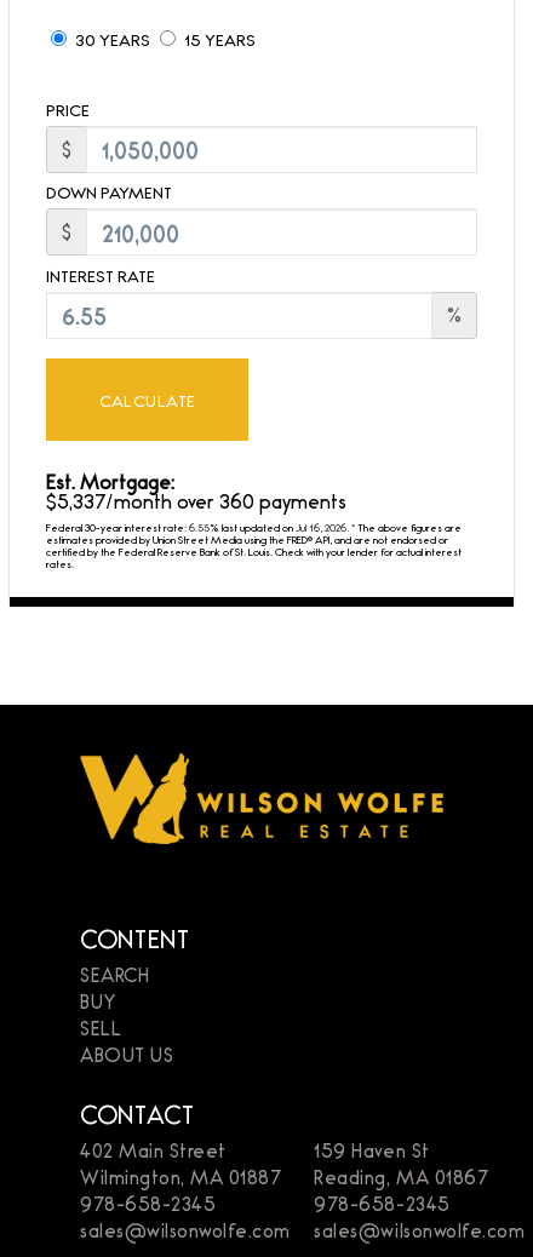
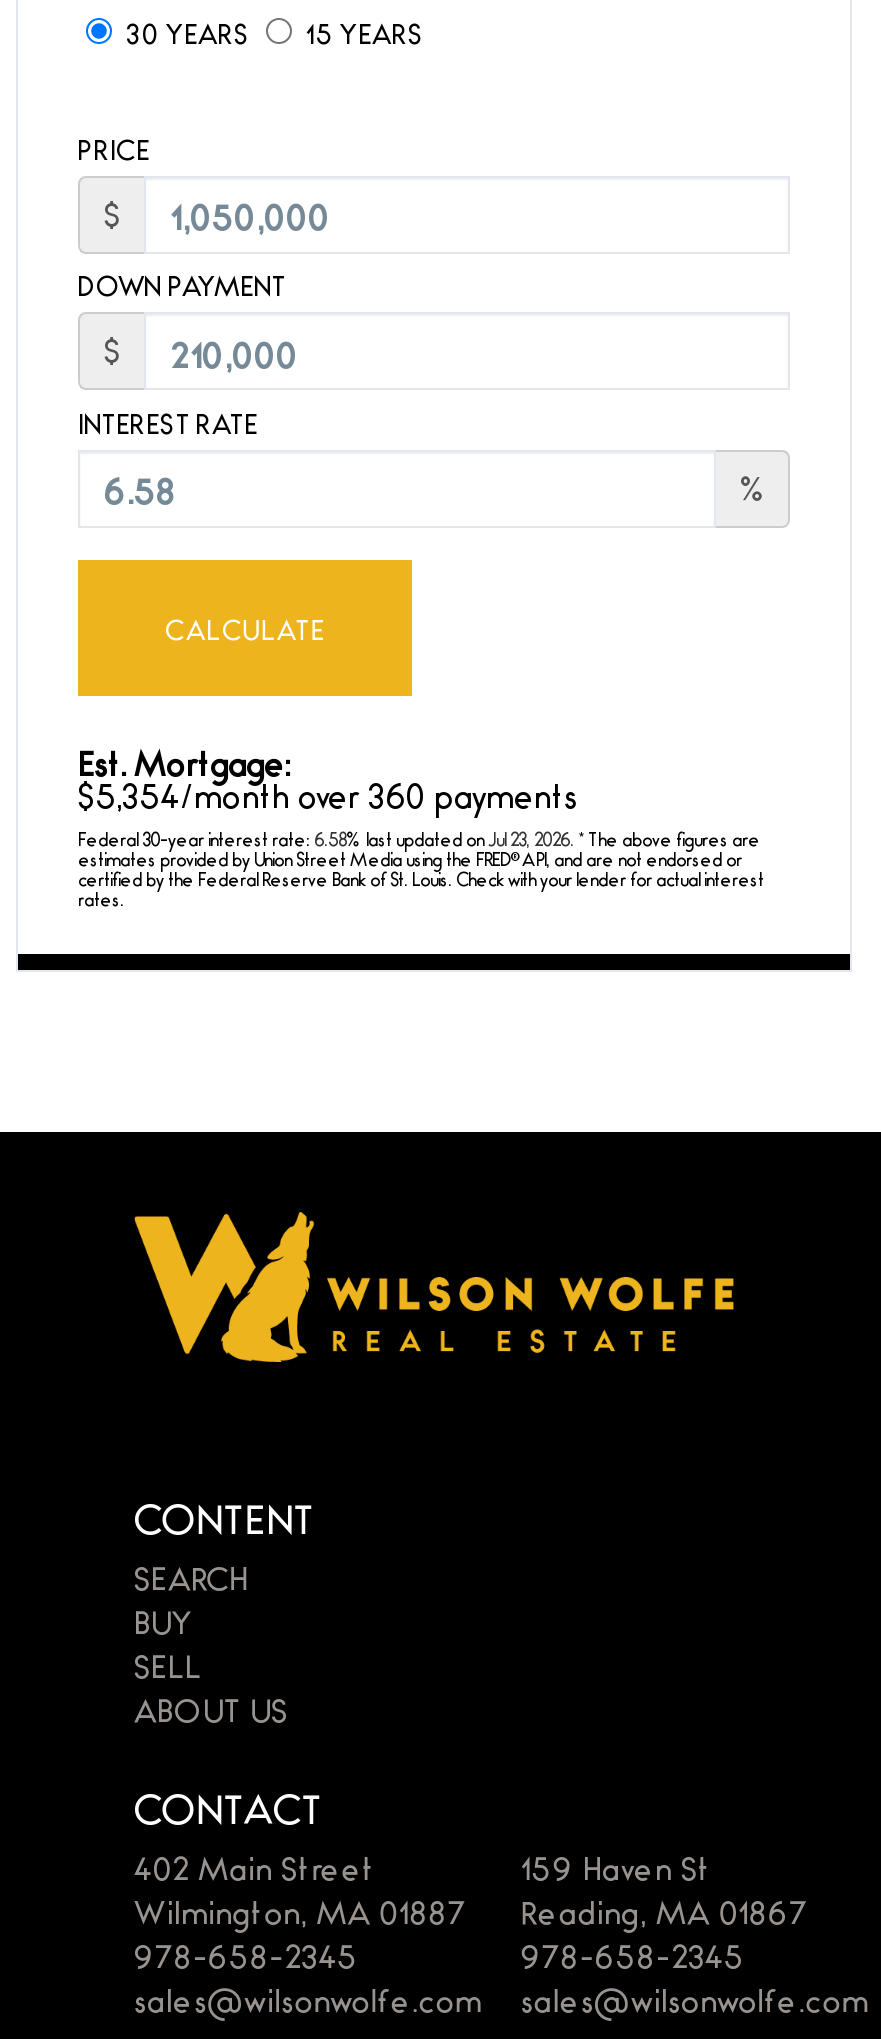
- $5,337/month over 360 payments
+ $5,354/month over 360 payments

- Federal 30-year interest rate: 6.55% last updated onJul 16, 2026. * The above figures are
+ Federal 30-year interest rate: 6.58% last updated onJul 23, 2026. * The above figures are
